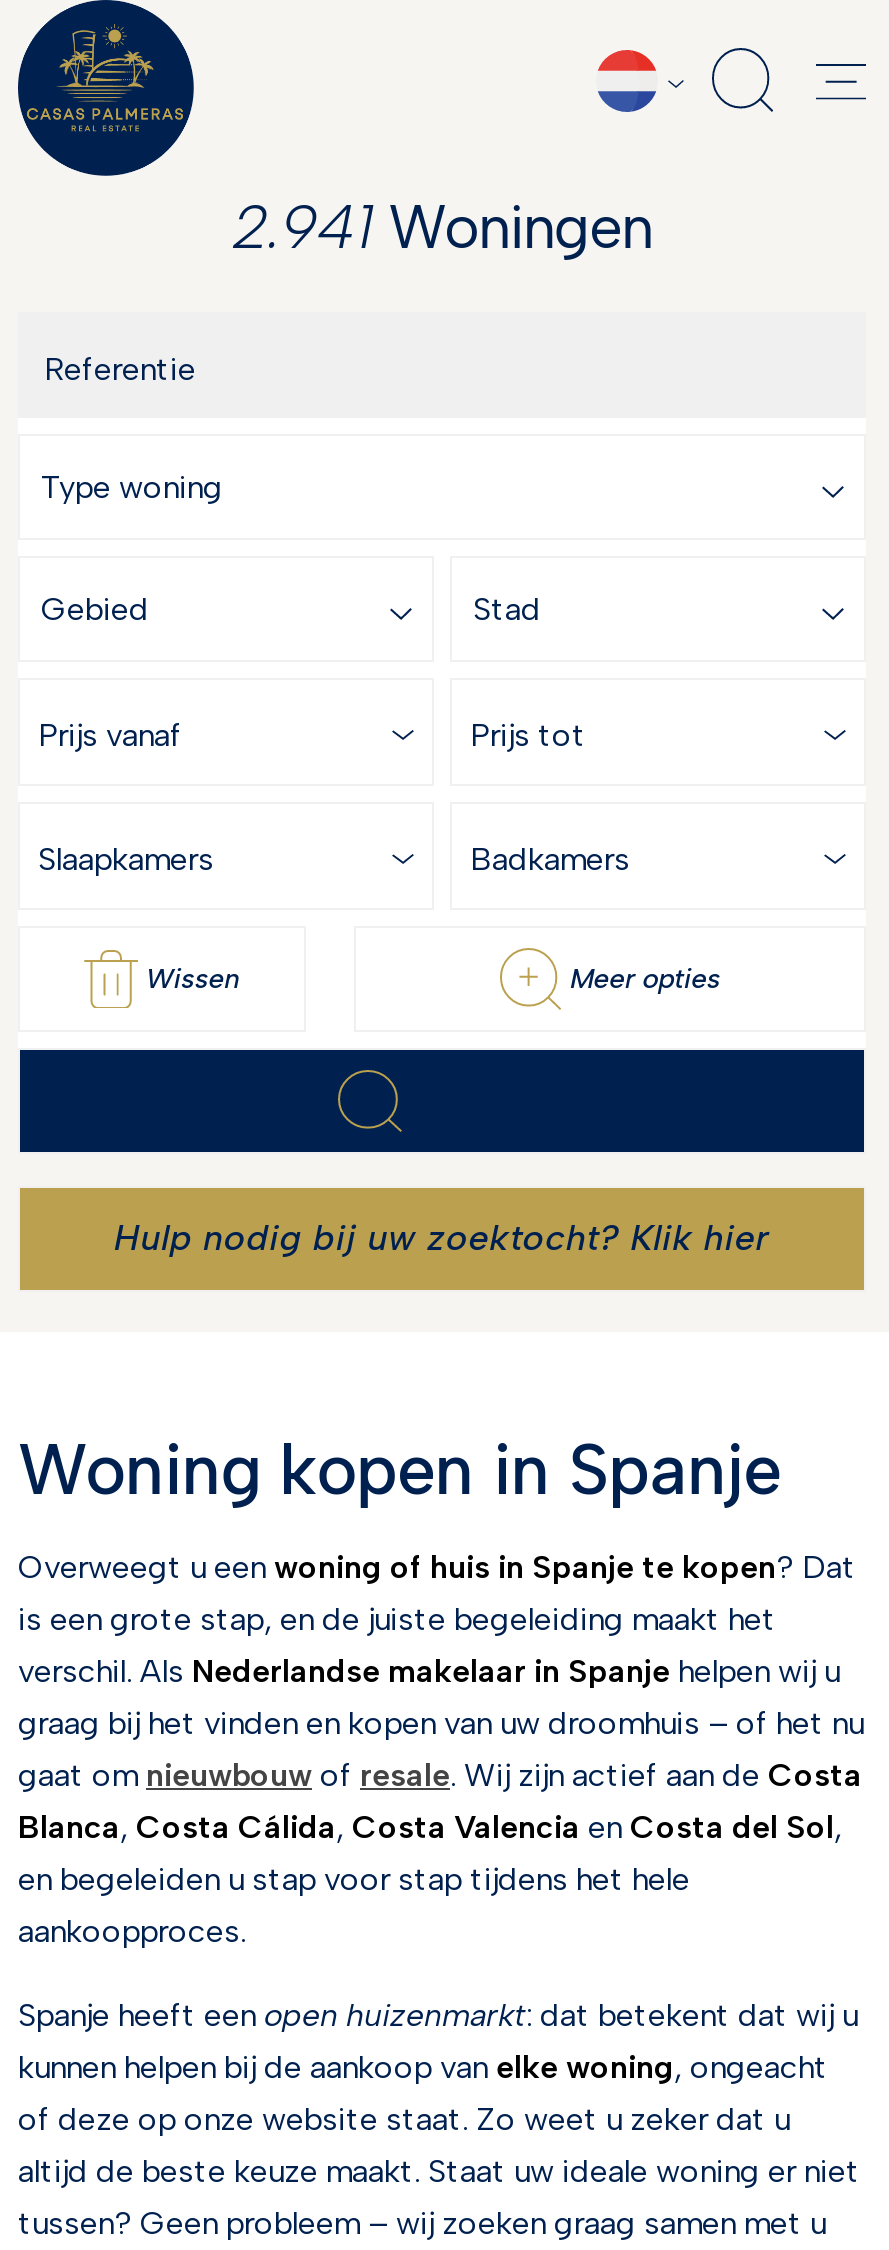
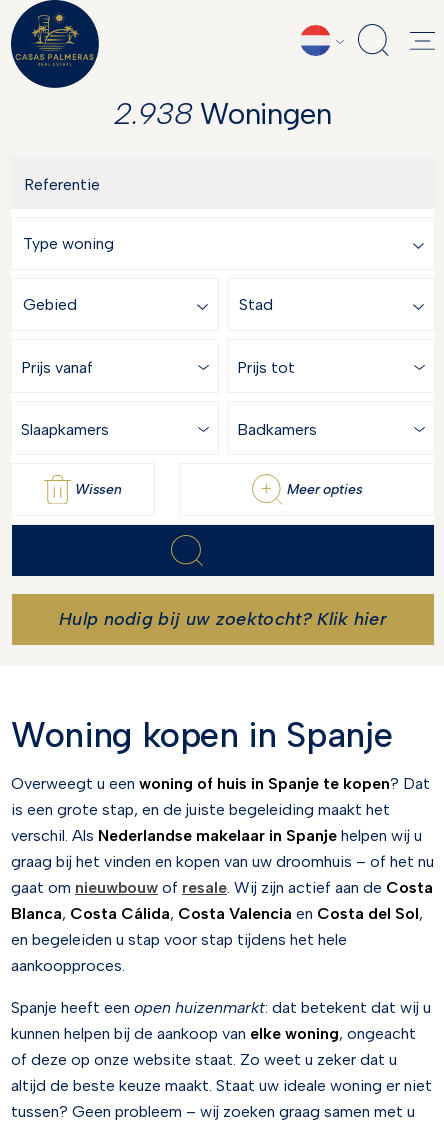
- 2.941 Woningen
+ 2.938 Woningen
